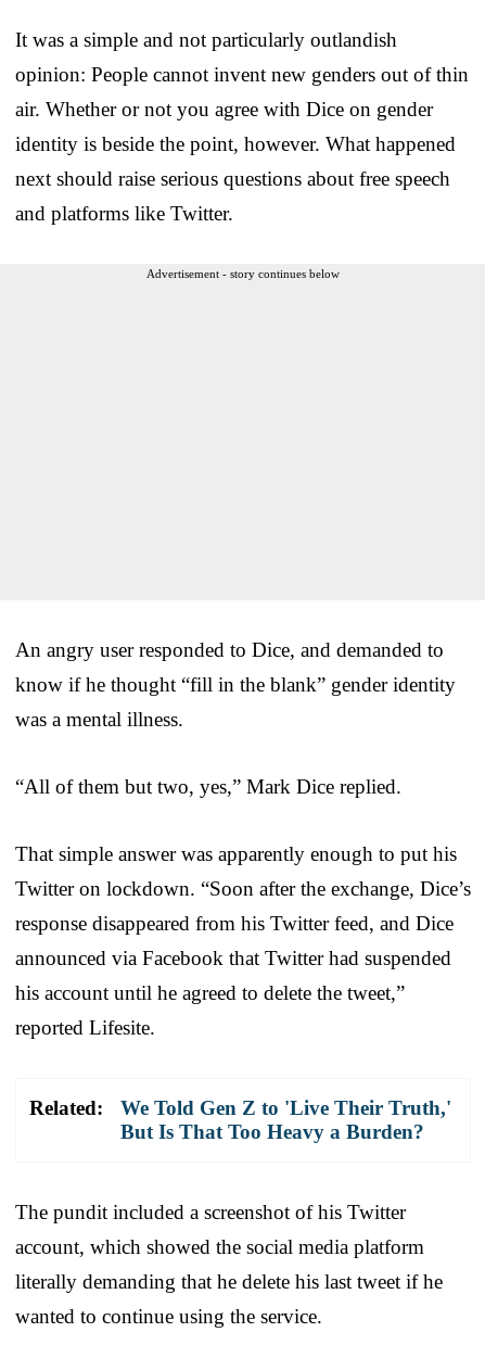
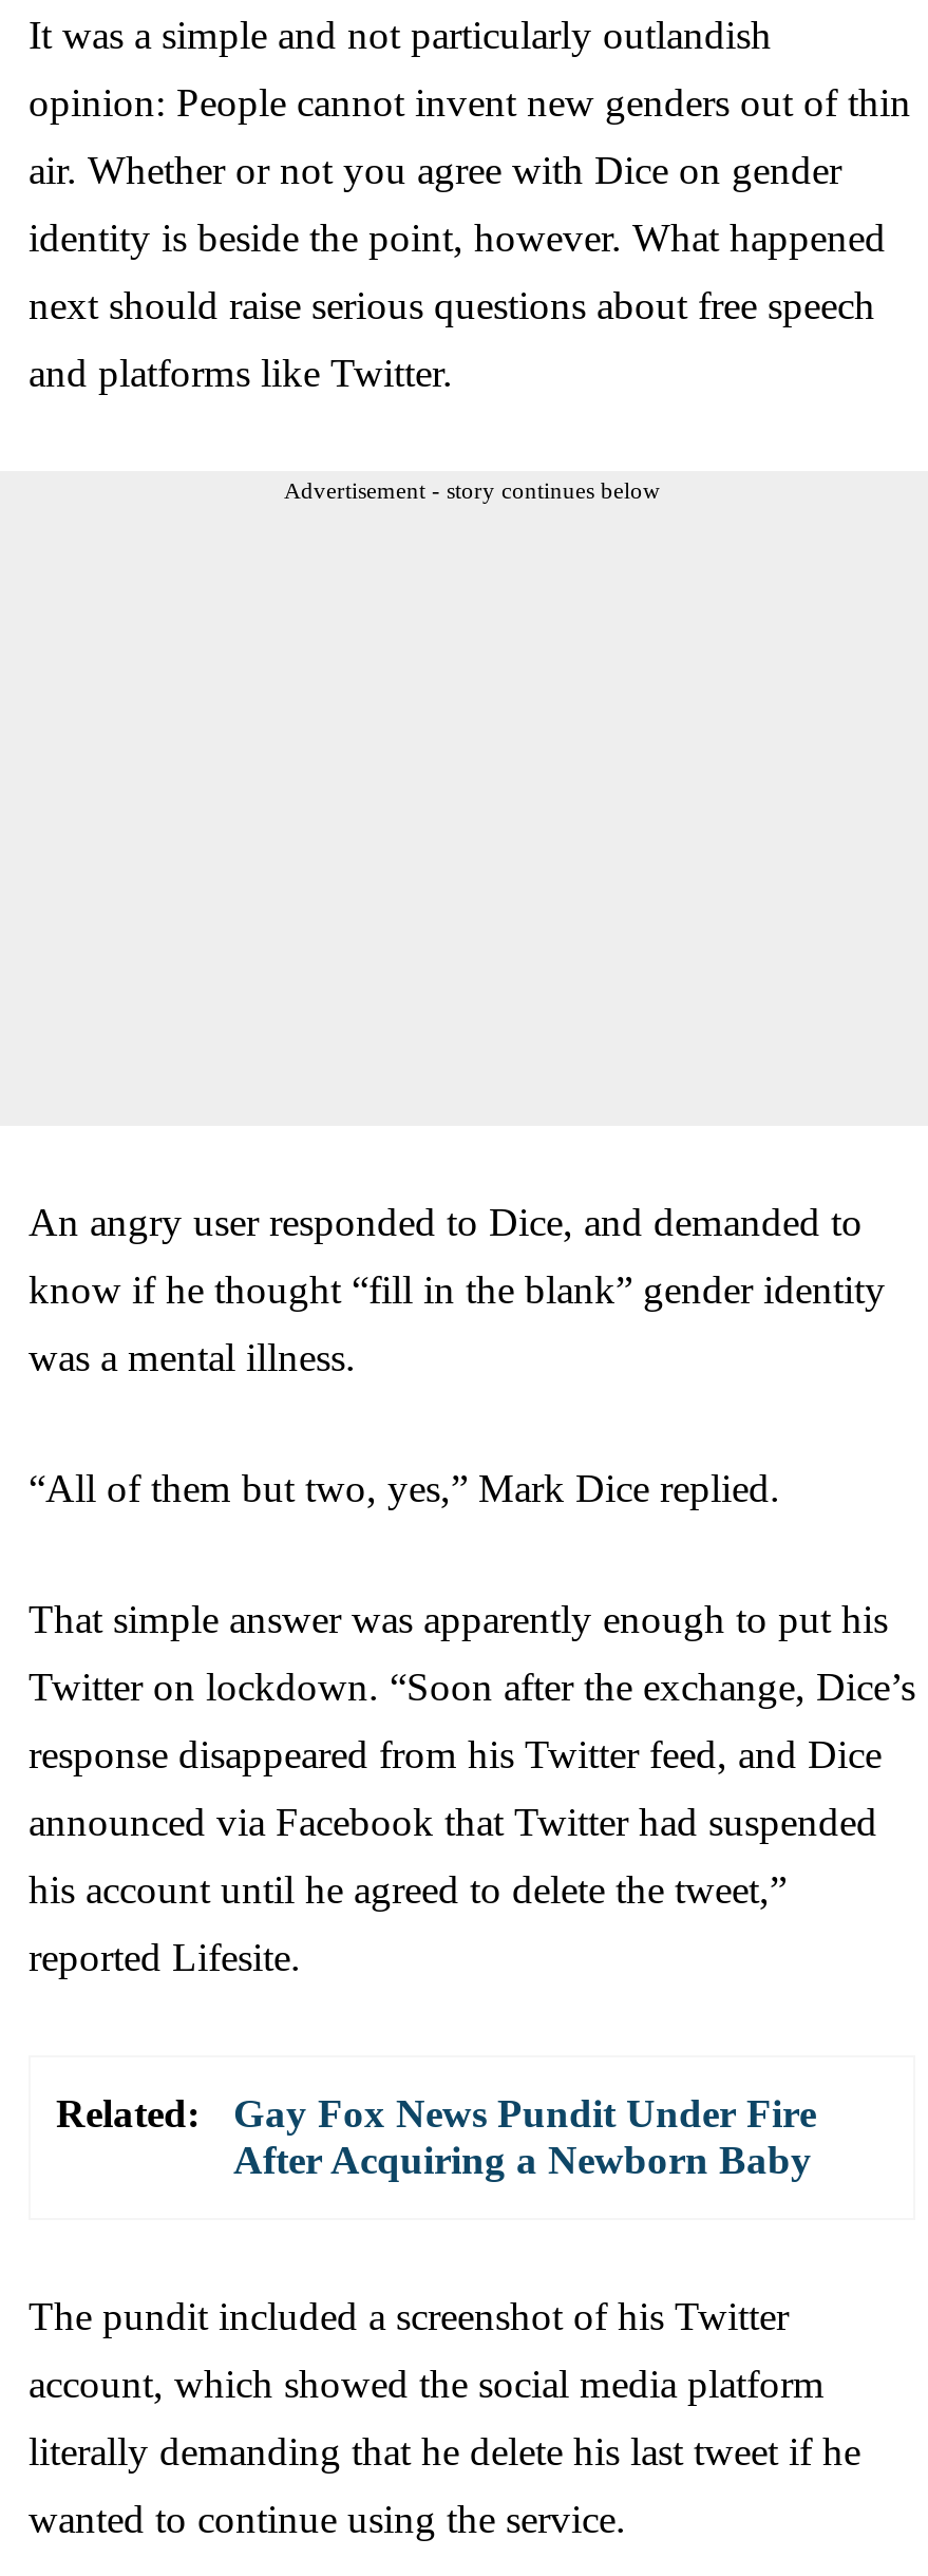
- We Told Gen Z to 'Live Their Truth,'
- But Is That Too Heavy a Burden?
+ Gay Fox News Pundit Under Fire
+ After Acquiring a Newborn Baby
